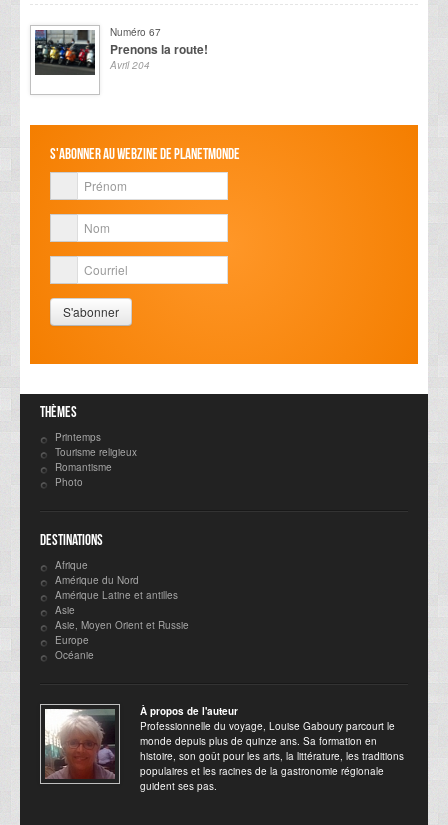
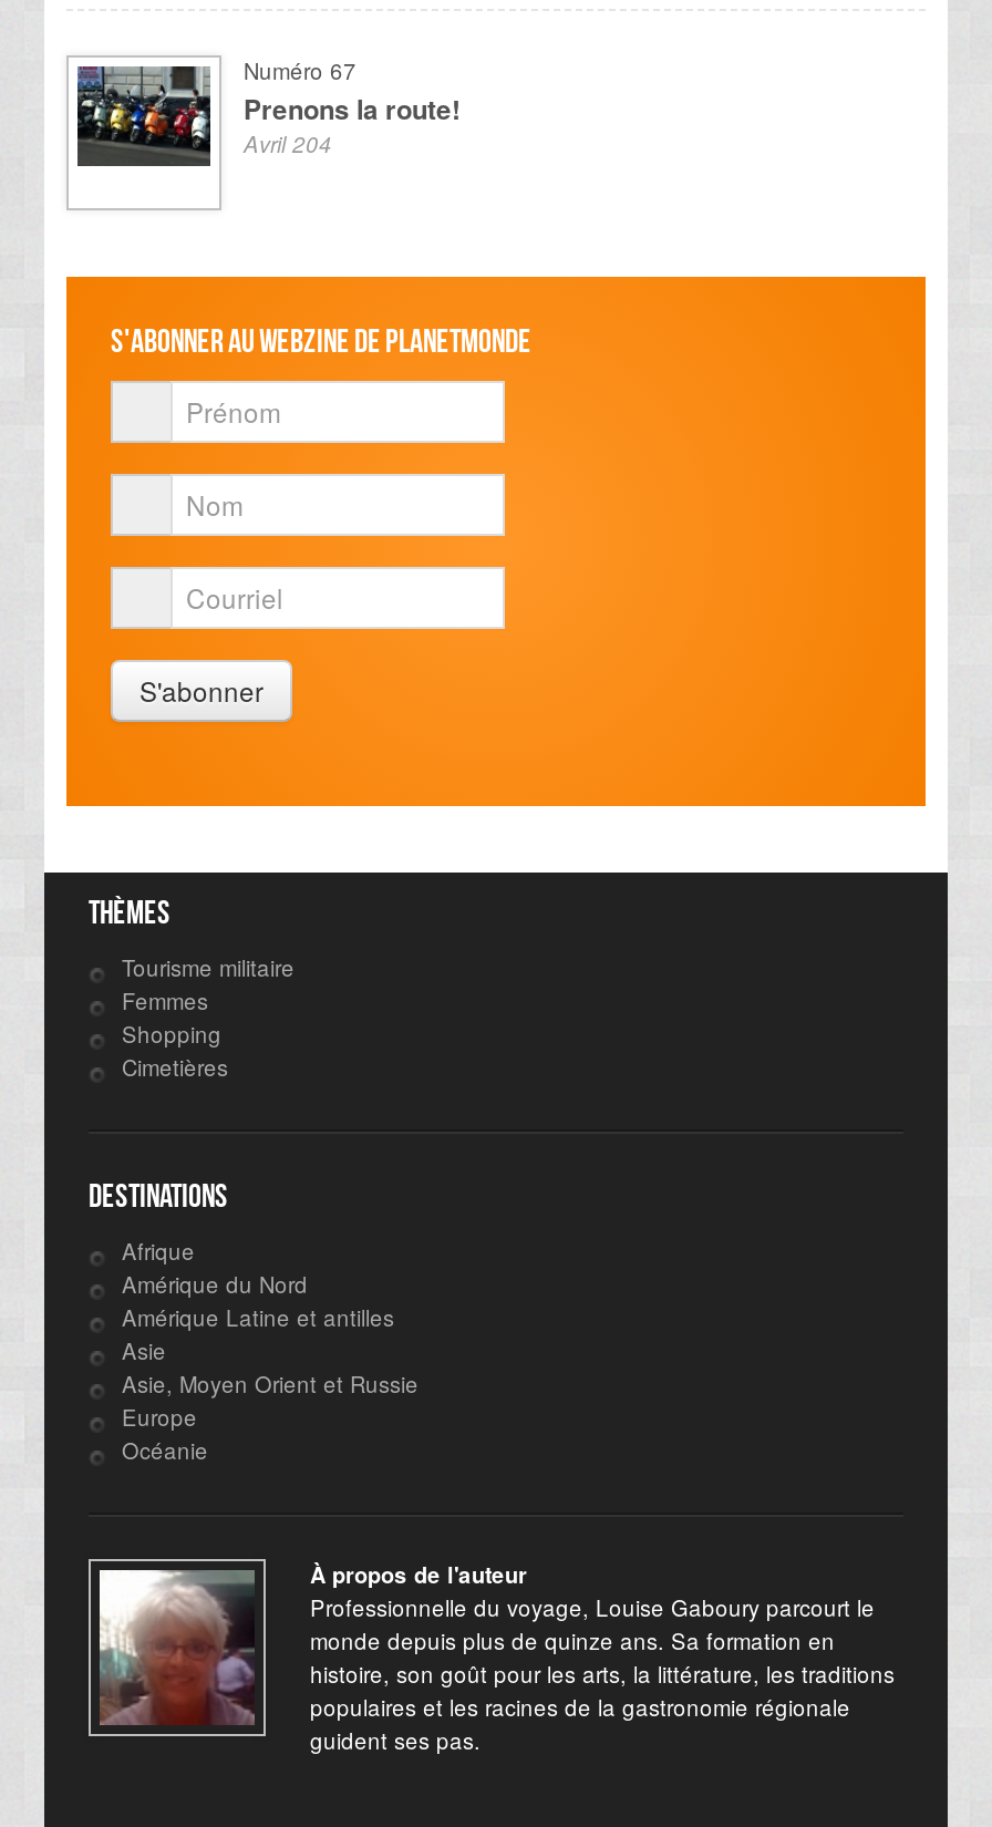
- Printemps
- Tourisme religieux
- Romantisme
- Photo
+ Tourisme militaire
+ Femmes
+ Shopping
+ Cimetières
